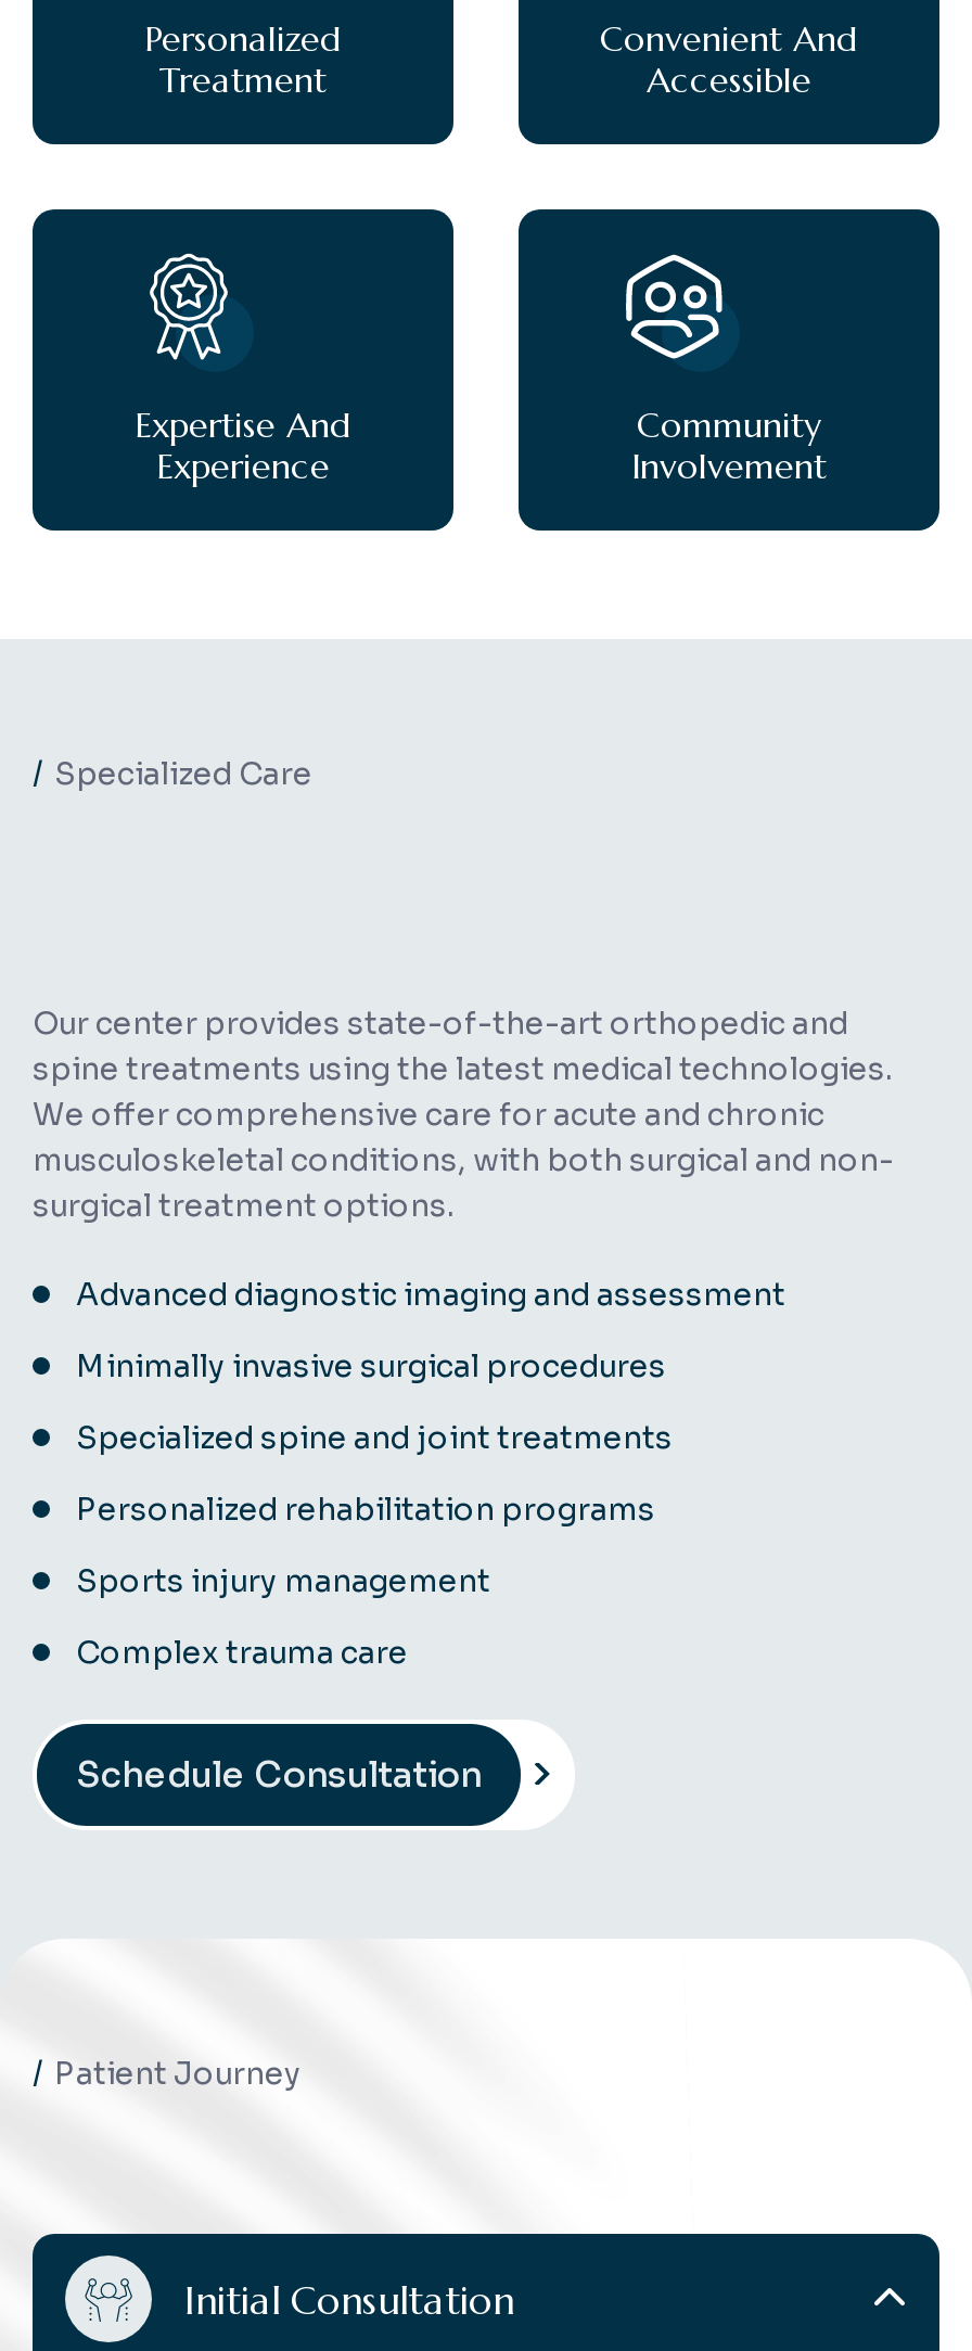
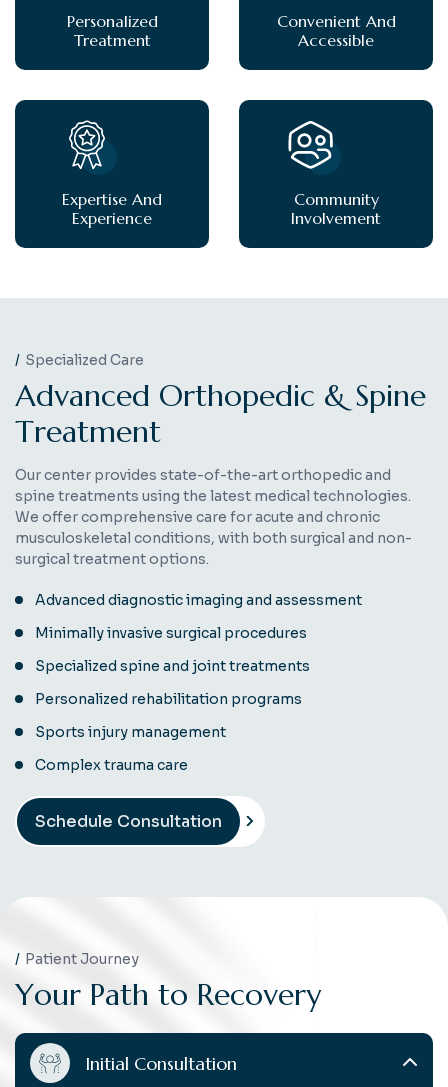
+ Advanced Orthopedic & Spine
+ Treatment

+ Your Path to Recovery
